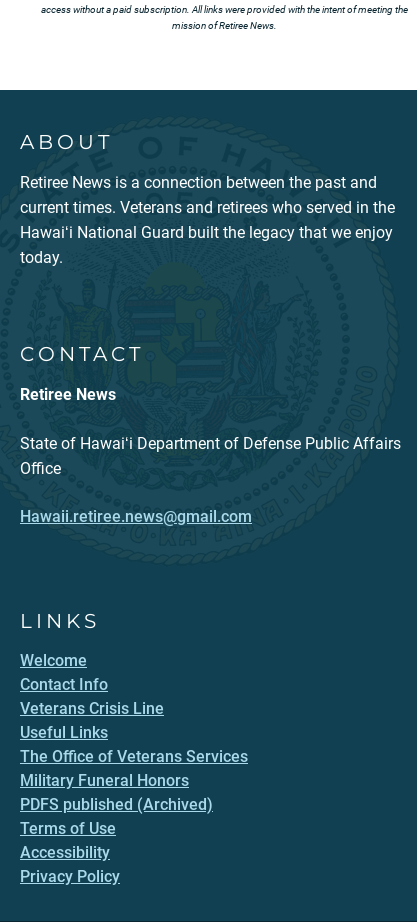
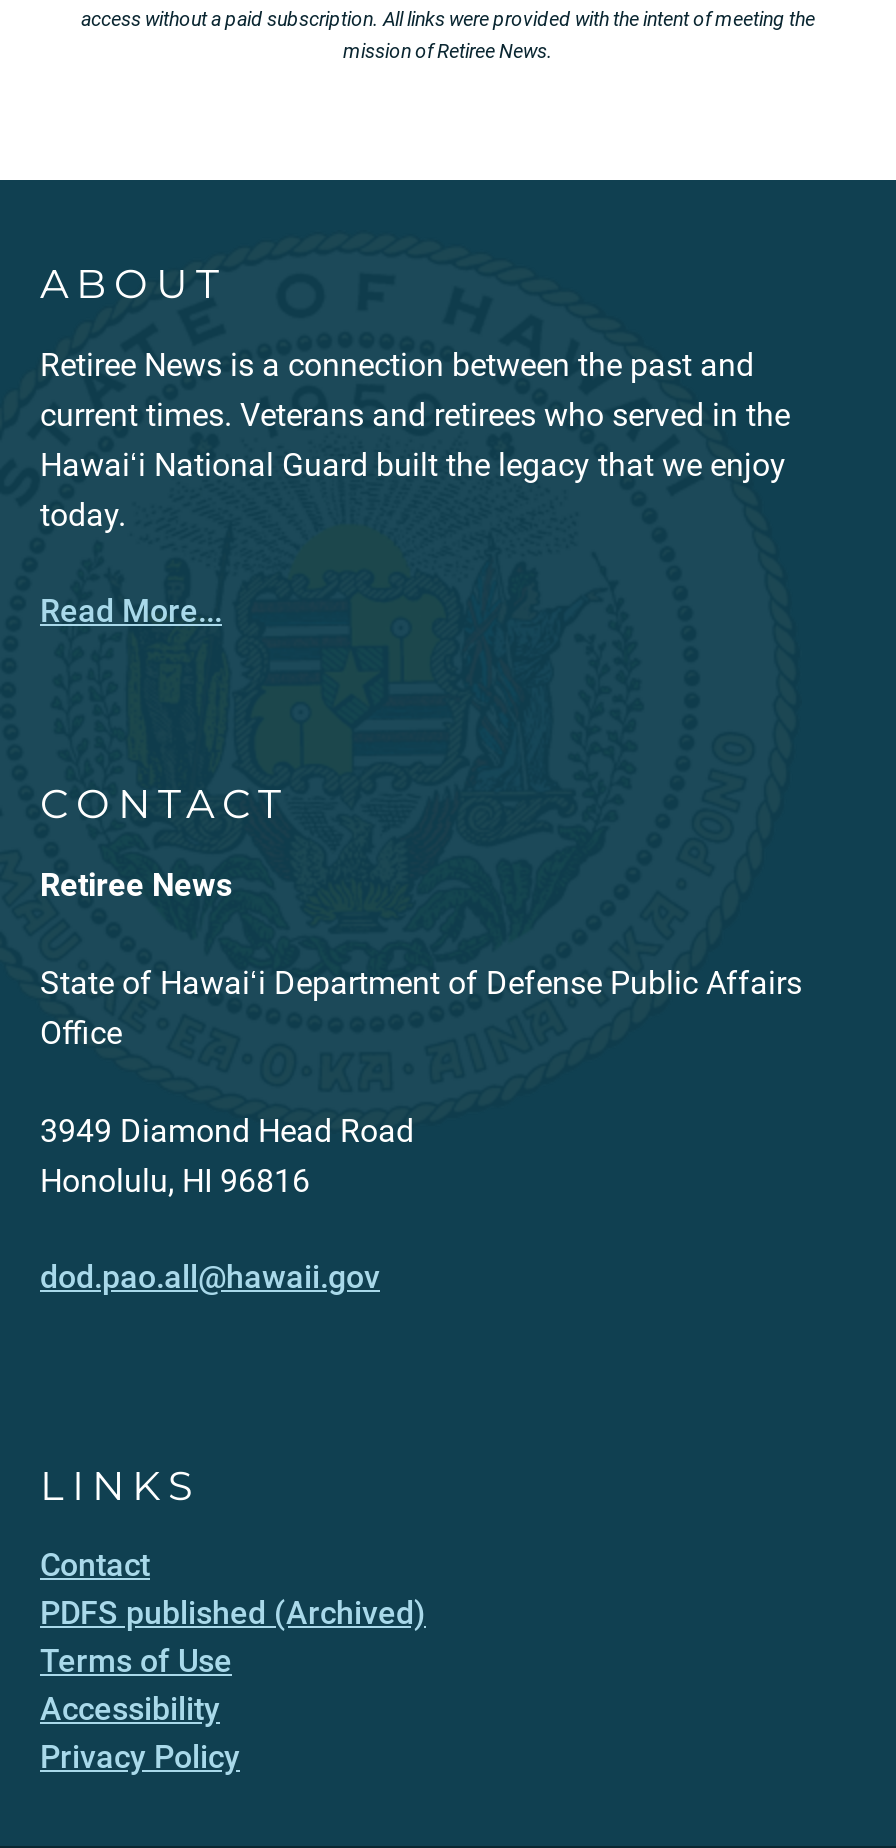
+ Read More...

moved down: CONTACT | Retiree News | Office

- Hawaii.retiree.news@gmail.com
+ 3949 Diamond Head Road
+ Honolulu, HI 96816
+ dod.pao.all@hawaii.gov

moved down: LINKS

- Welcome
- Contact Info
- Veterans Crisis Line
- Useful Links
- The Office of Veterans Services
- Military Funeral Honors
+ Contact
